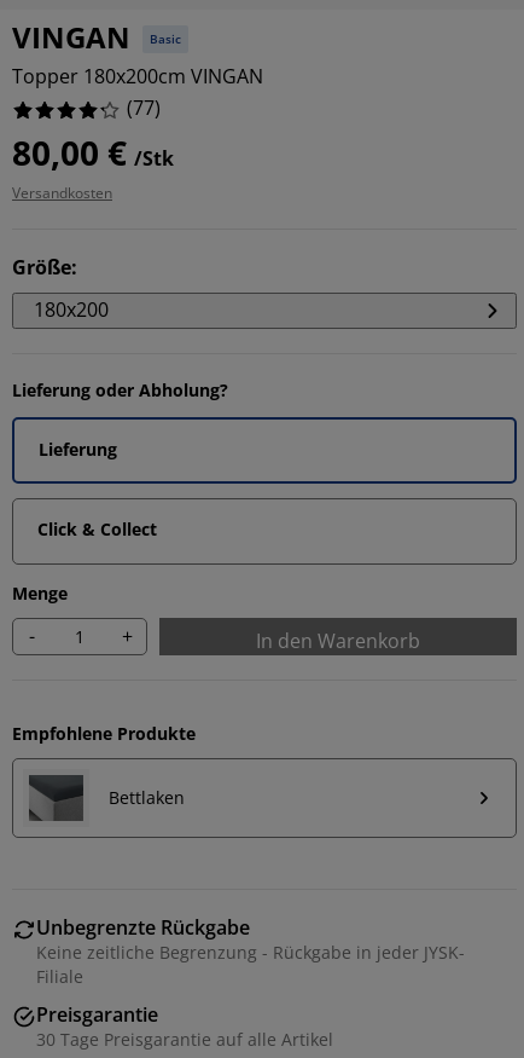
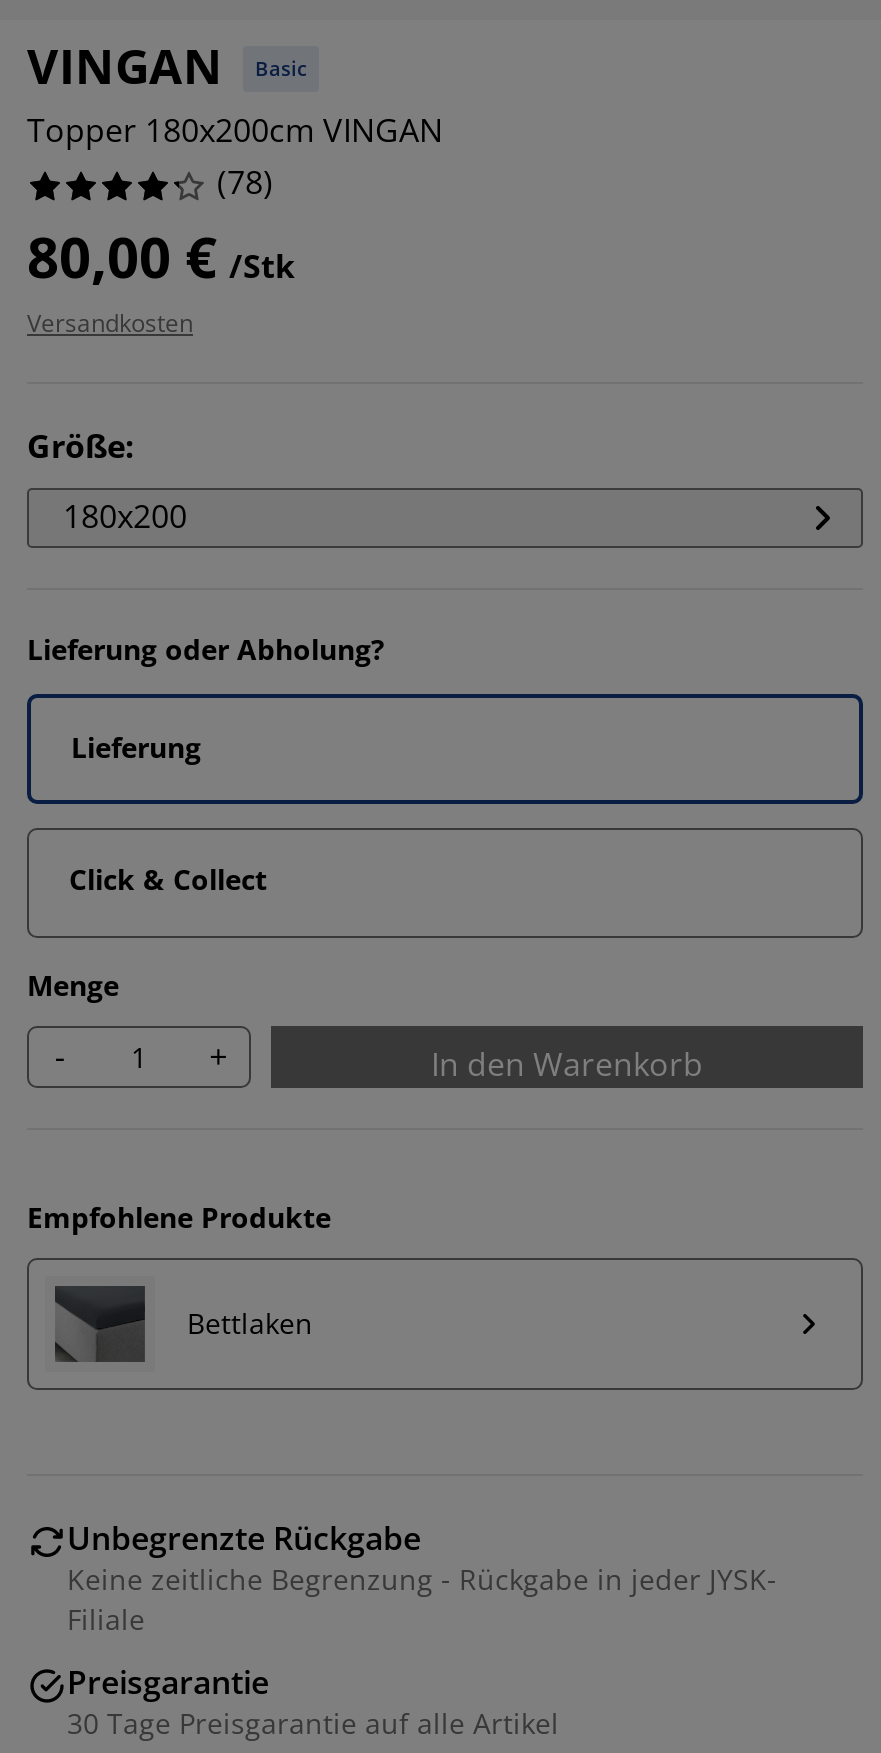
- (77)
+ (78)
